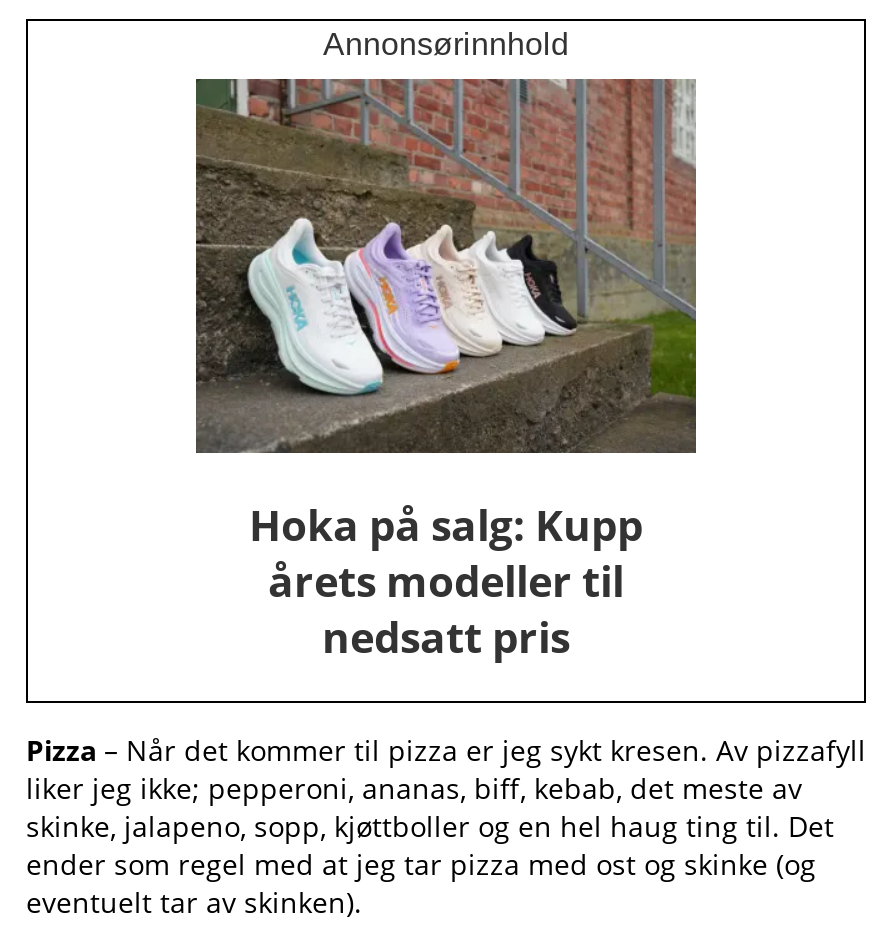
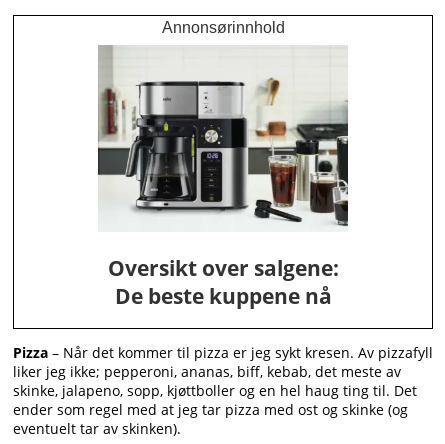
- [image]
- Hoka på salg: Kupp
- årets modeller til
- nedsatt pris
+ [image]
+ Oversikt over salgene:
+ De beste kuppene nå
